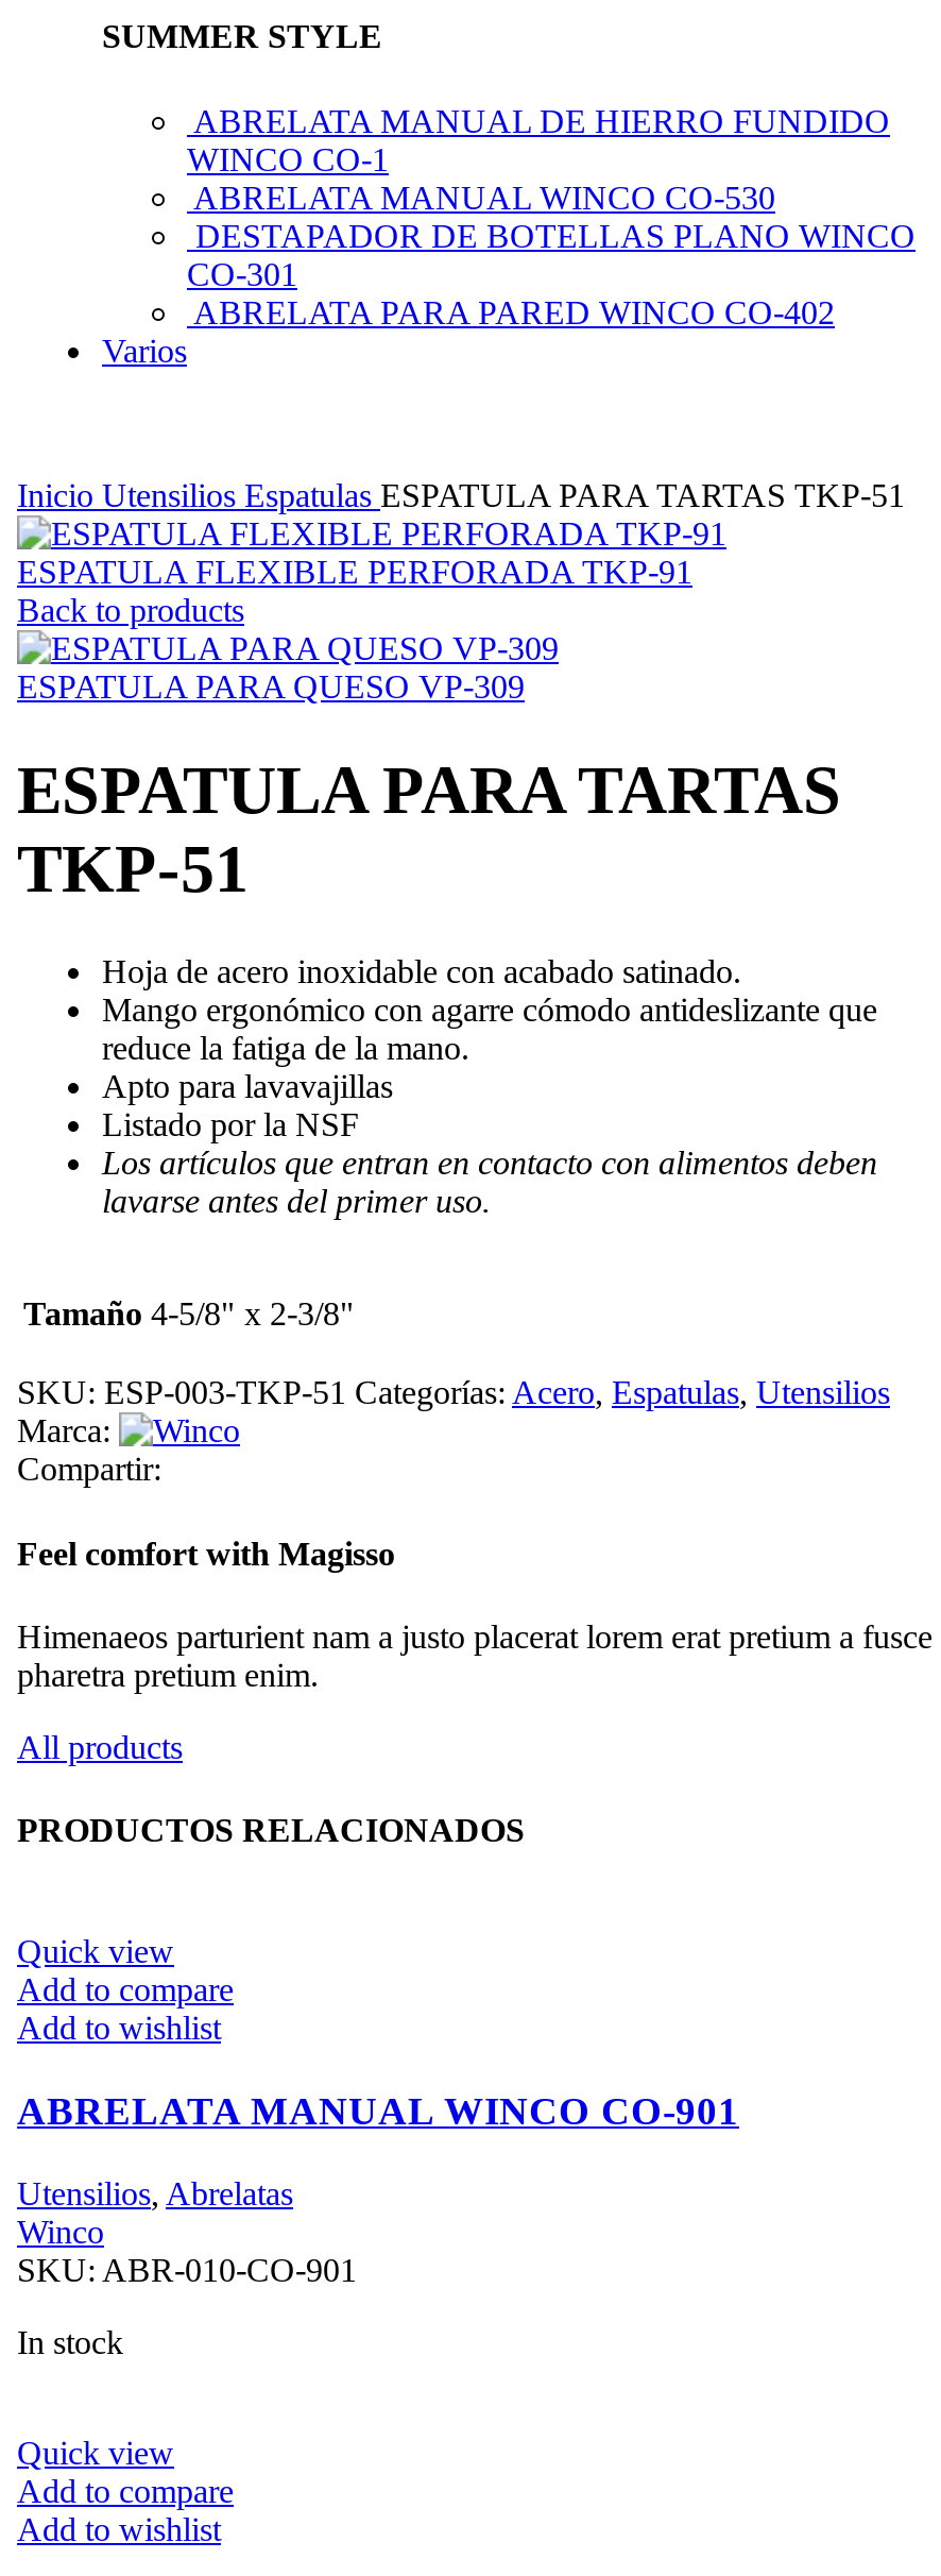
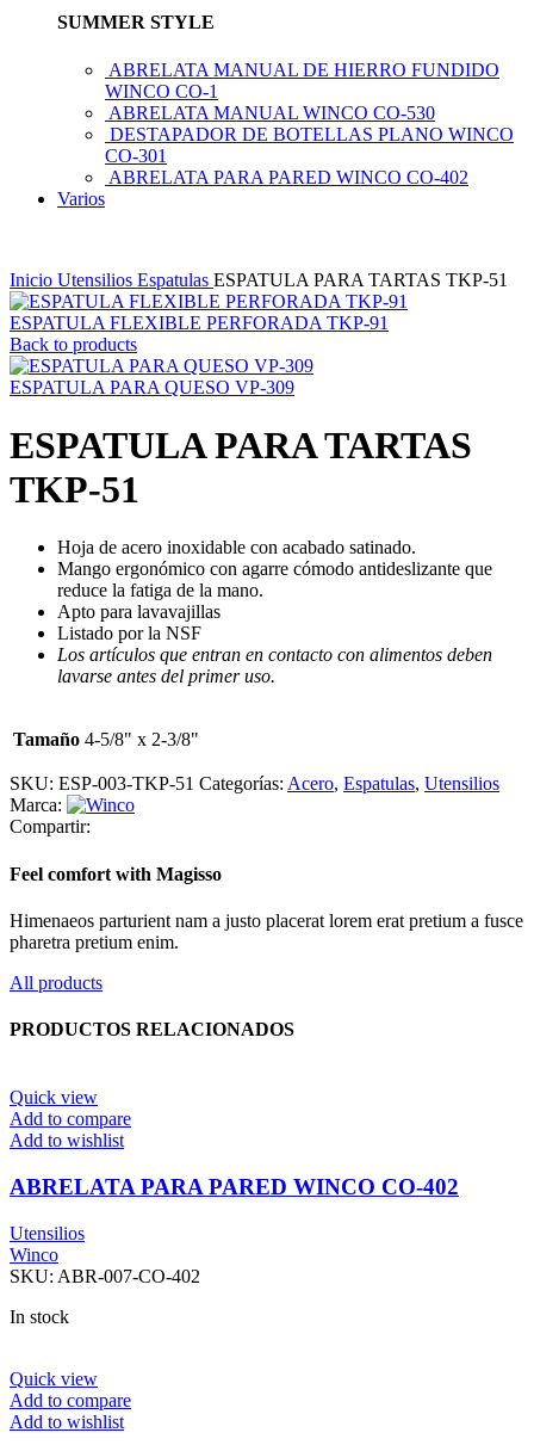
- ABRELATA MANUAL WINCO CO-901
+ ABRELATA PARA PARED WINCO CO-402

- Utensilios, Abrelatas
+ Utensilios

- SKU: ABR-010-CO-901
+ SKU: ABR-007-CO-402
